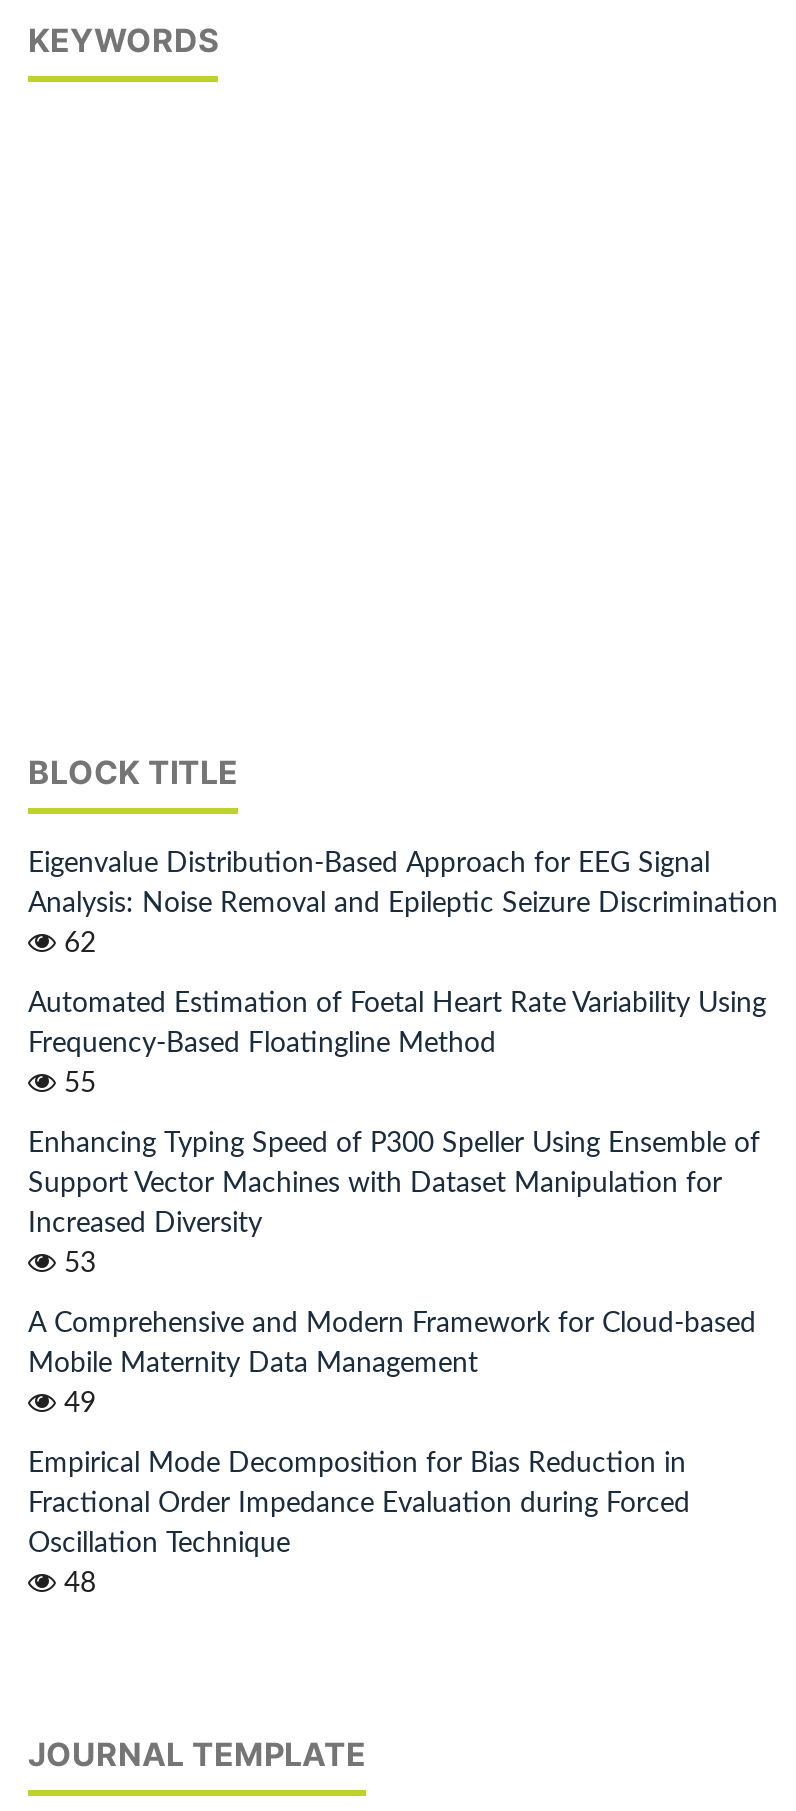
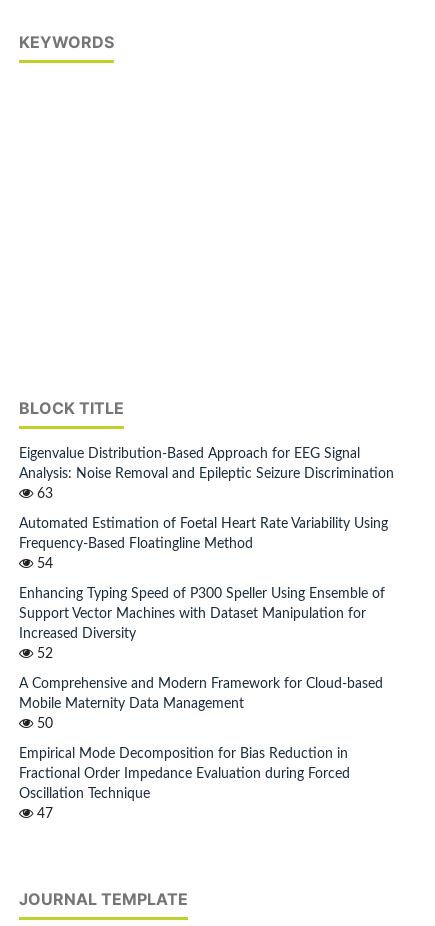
- 62
+ 63

- 55
+ 54

- 53
+ 52

- 49
+ 50

- 48
+ 47
